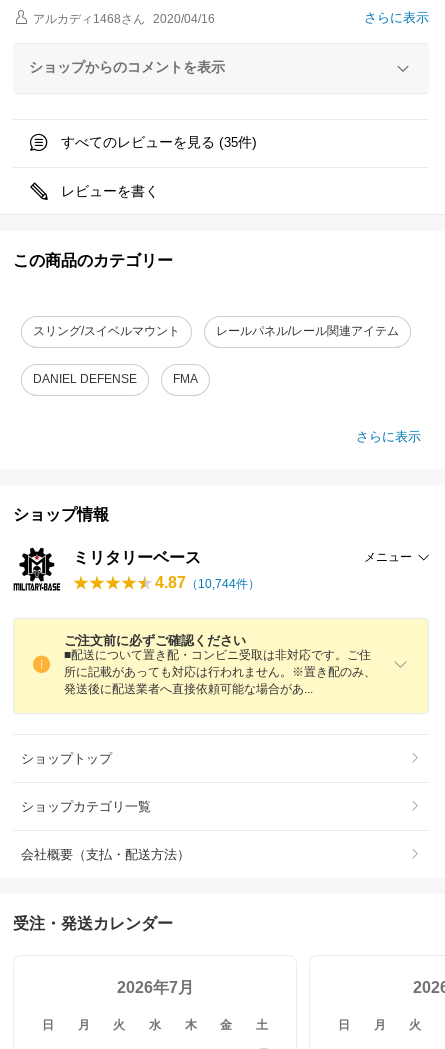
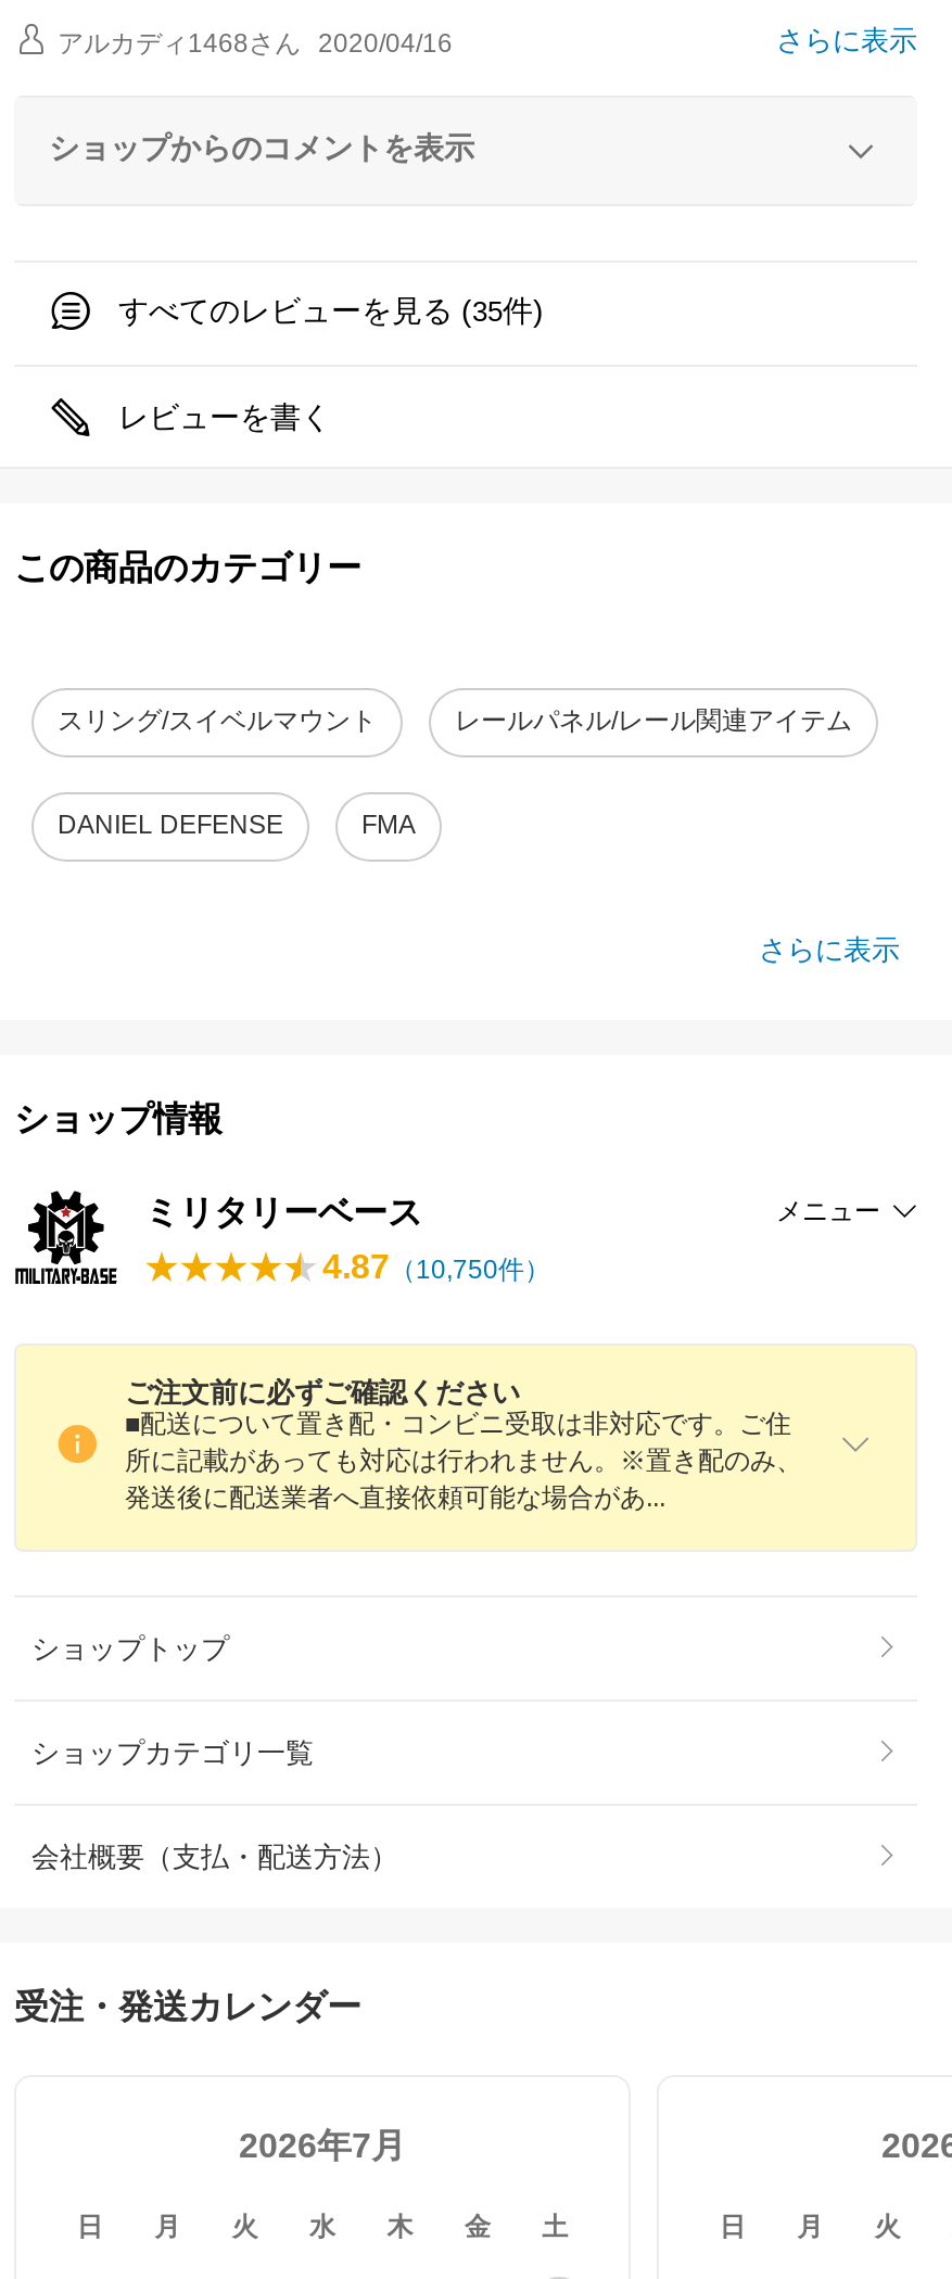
- 4.87（10,744件）
+ 4.87（10,750件）
